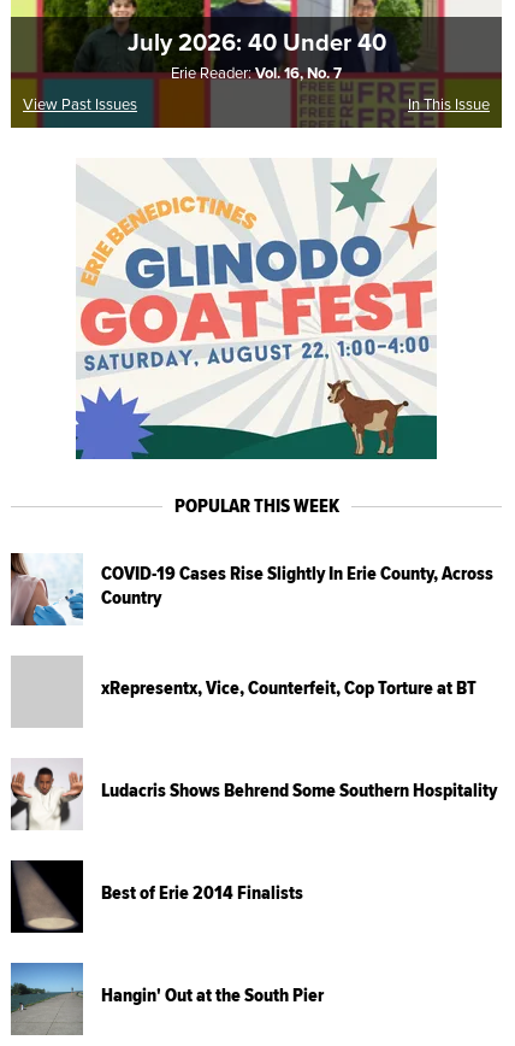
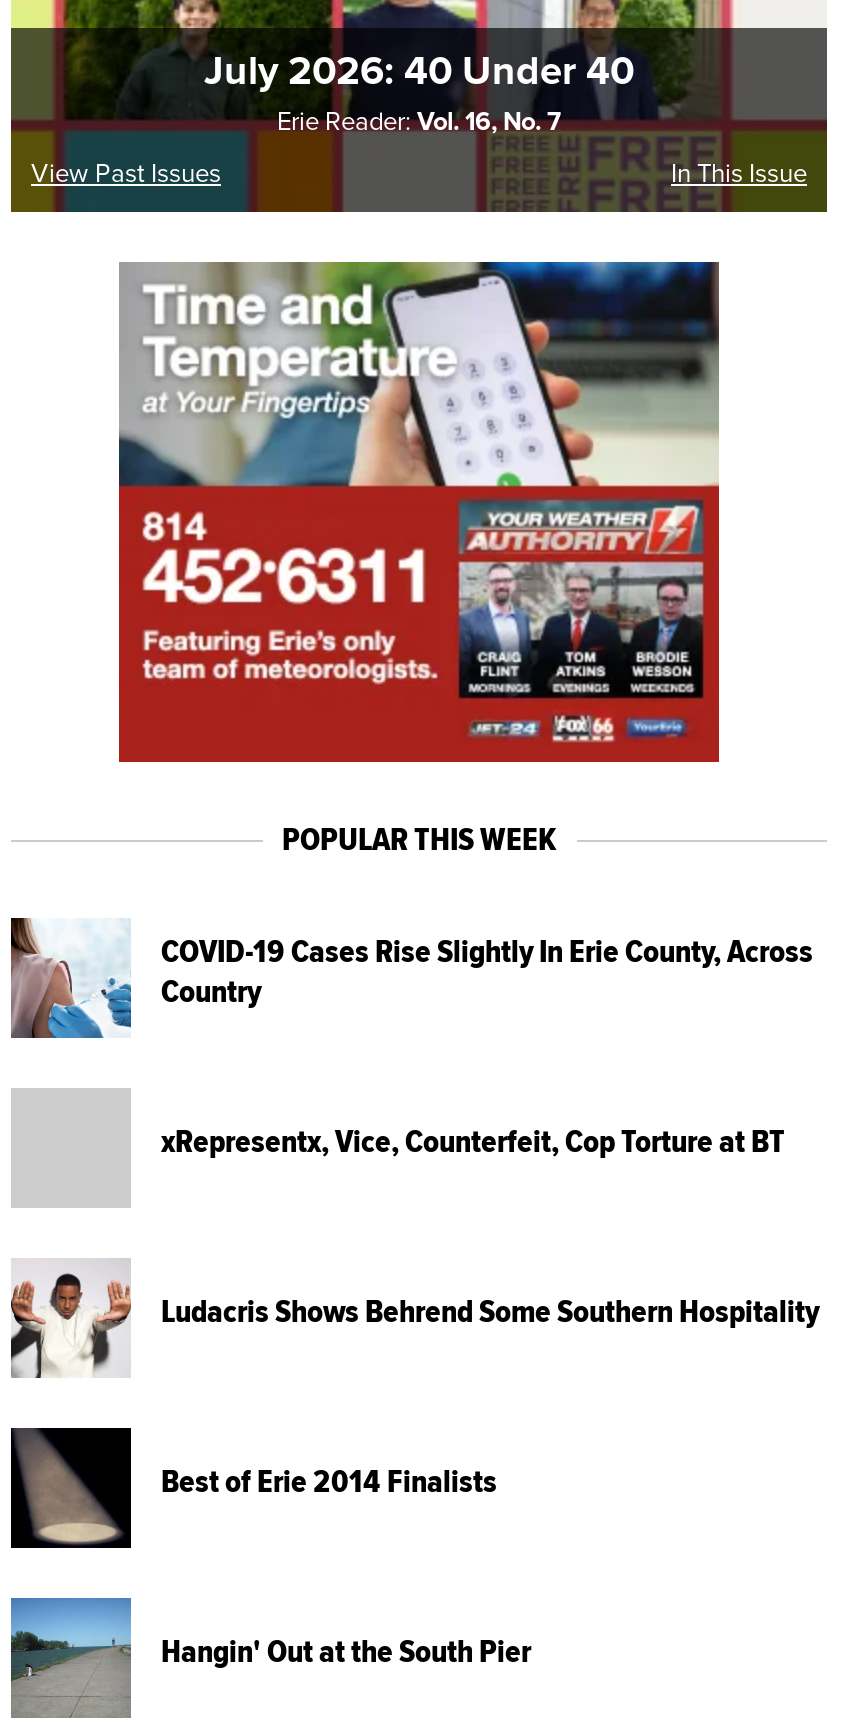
- [image]
+ [image]
